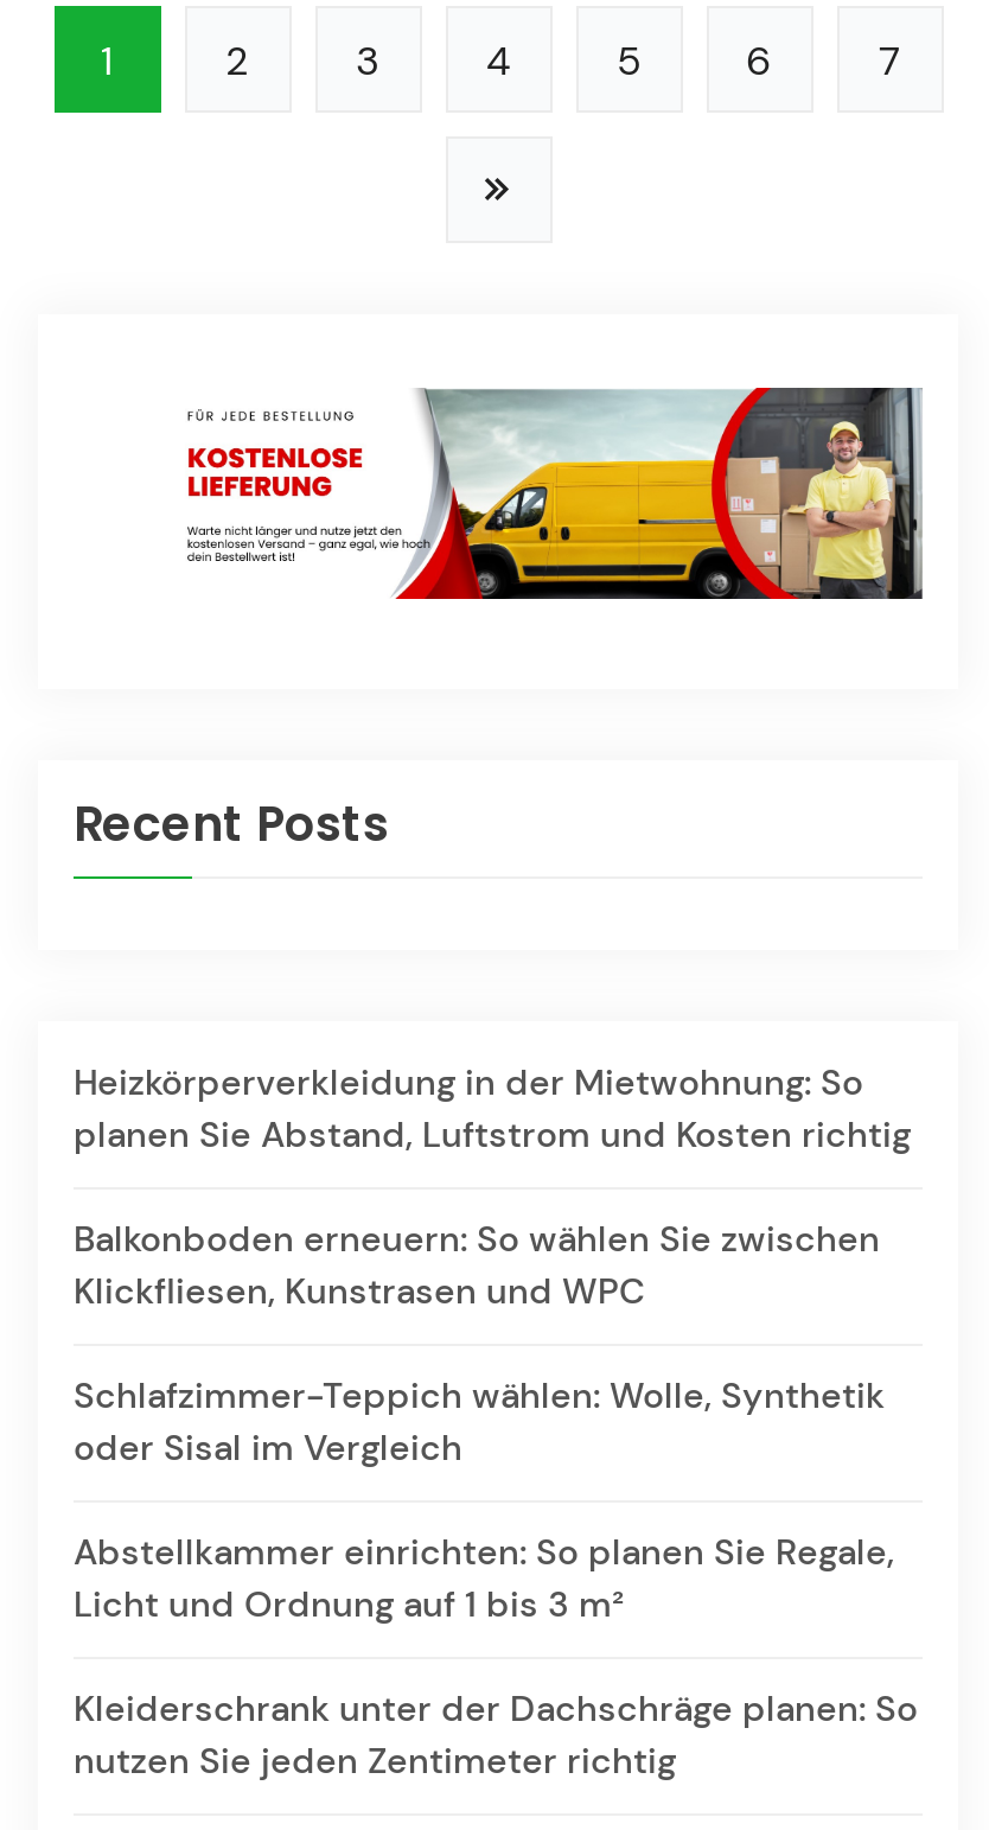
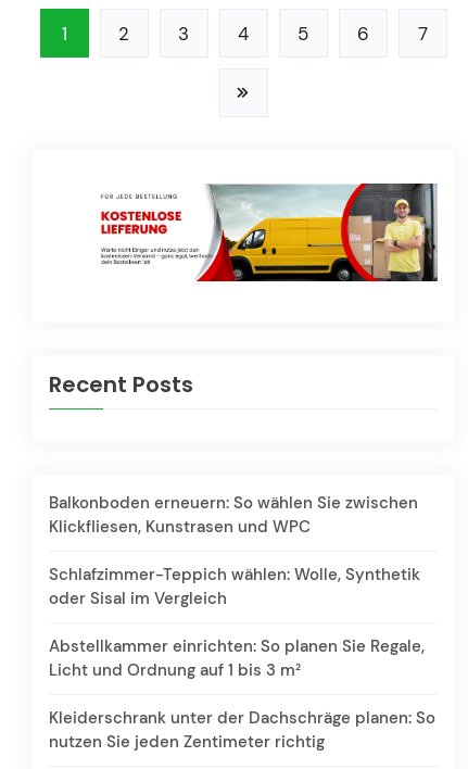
- Heizkörperverkleidung in der Mietwohnung: So
- planen Sie Abstand, Luftstrom und Kosten richtig
